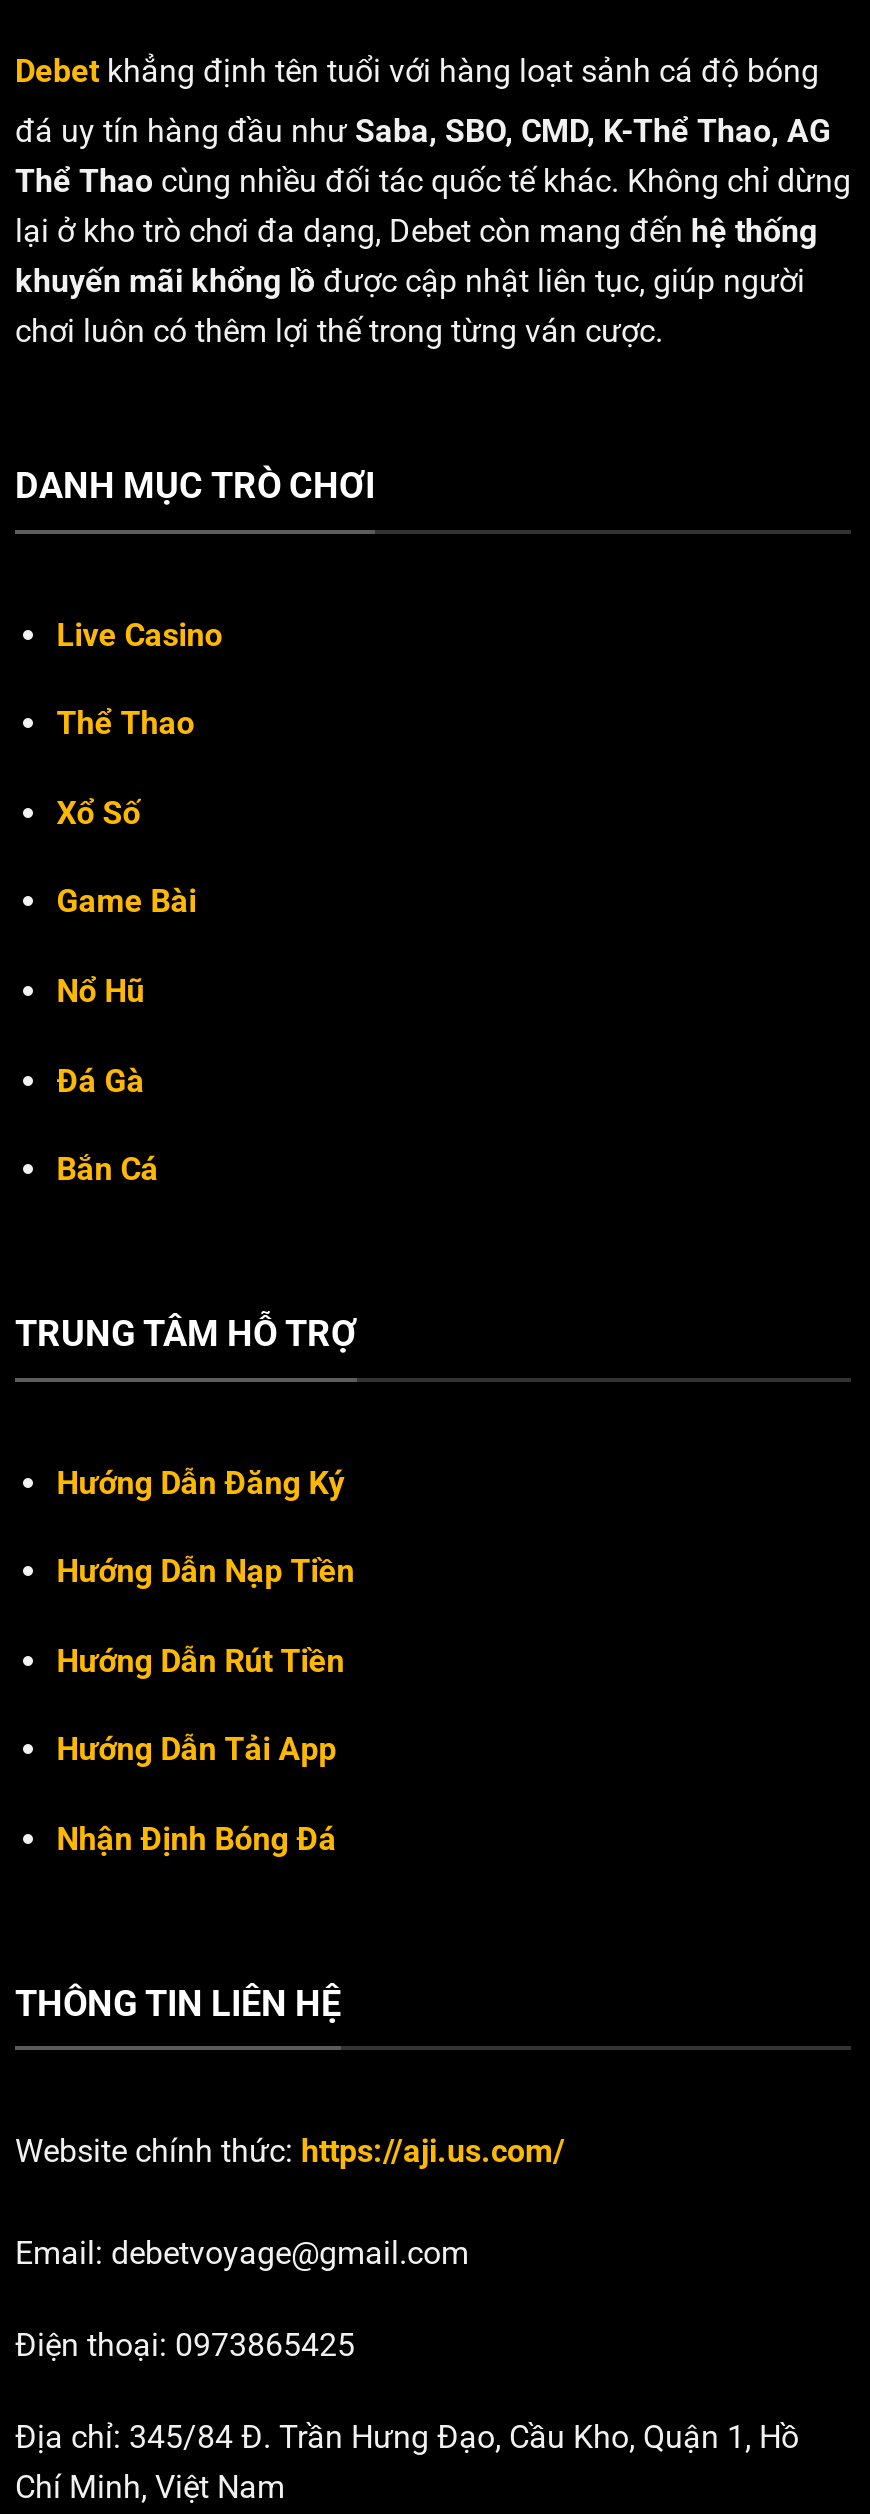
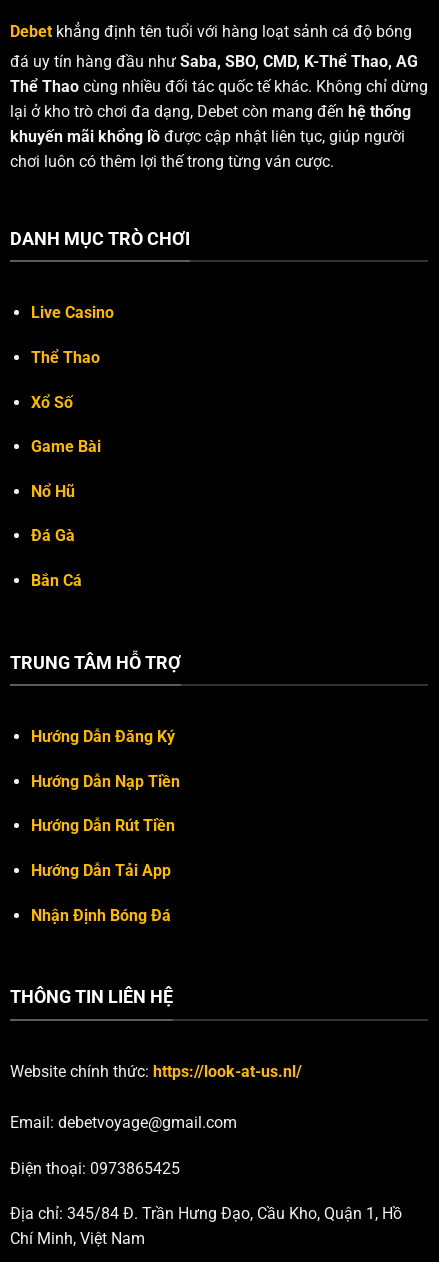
- Website chính thức: https://aji.us.com/
+ Website chính thức: https://look-at-us.nl/
